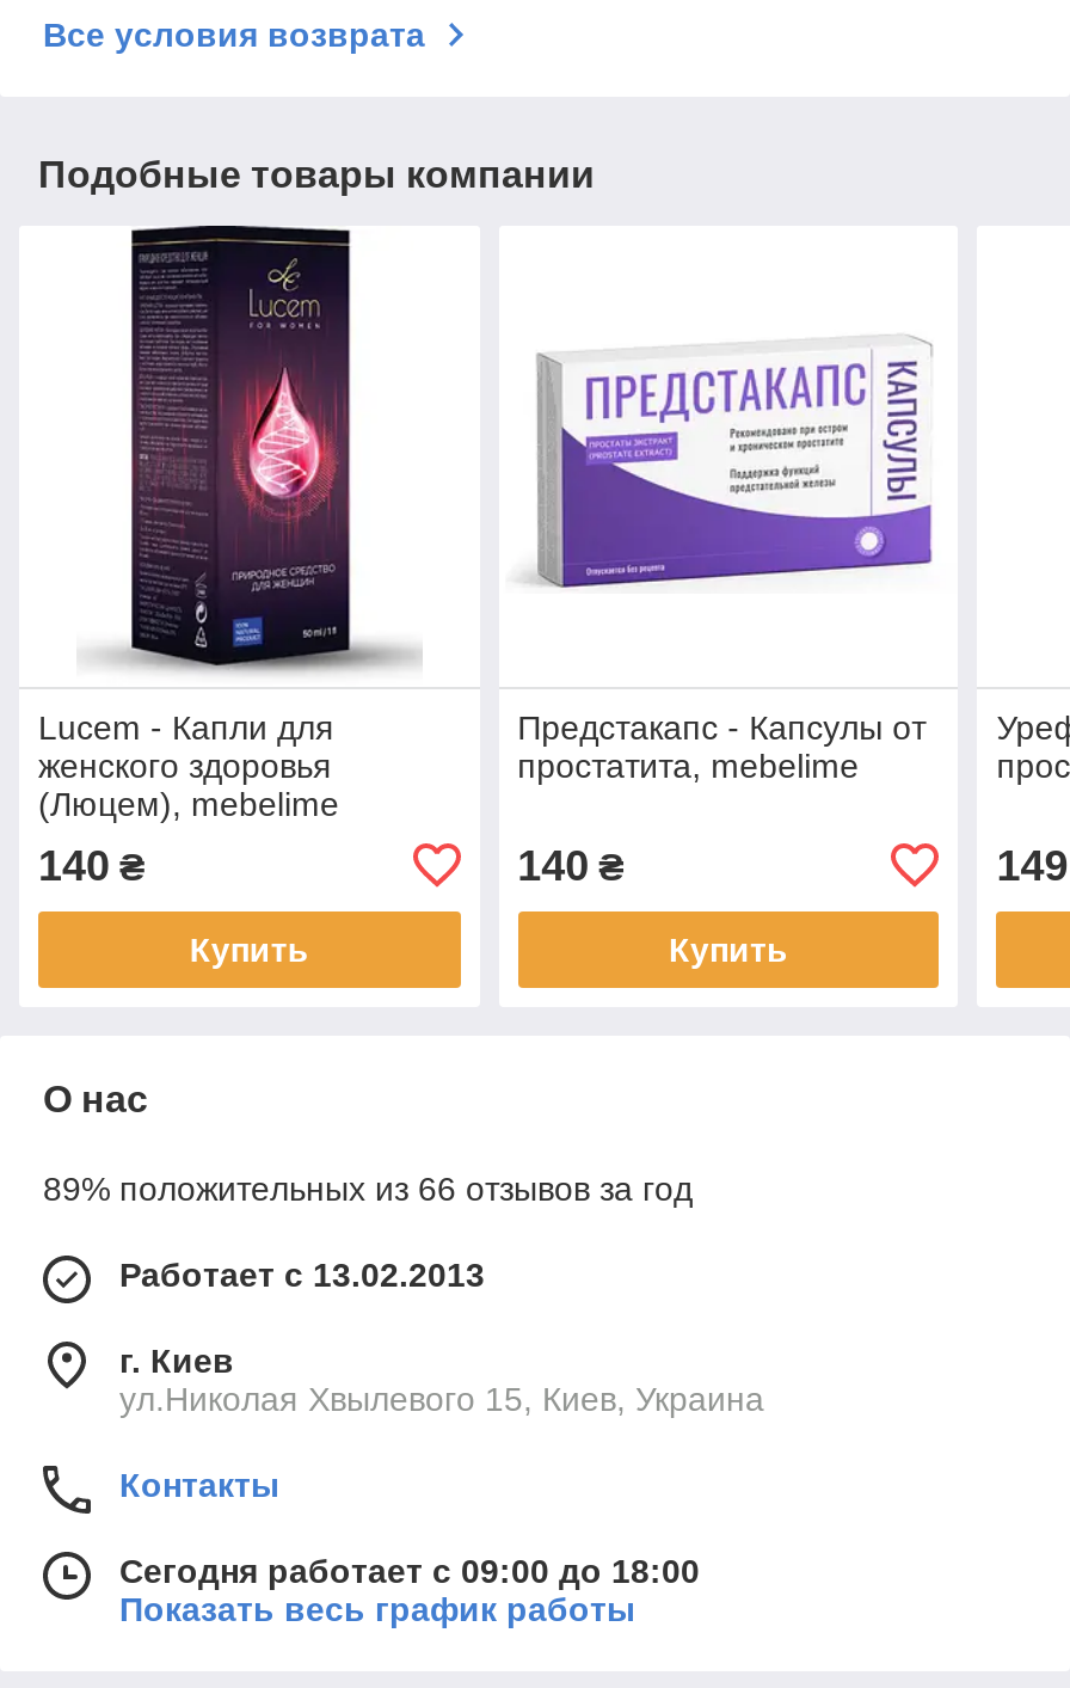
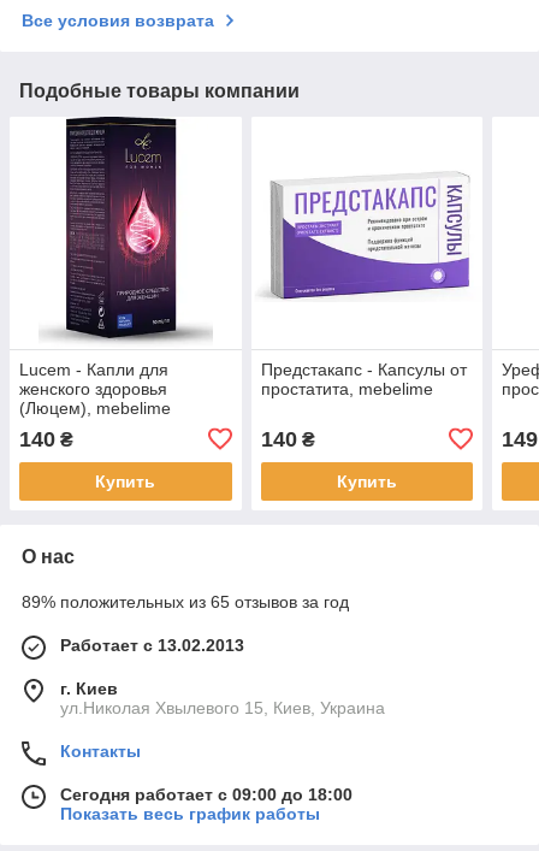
- 89% положительных из 66 отзывов за год
+ 89% положительных из 65 отзывов за год
